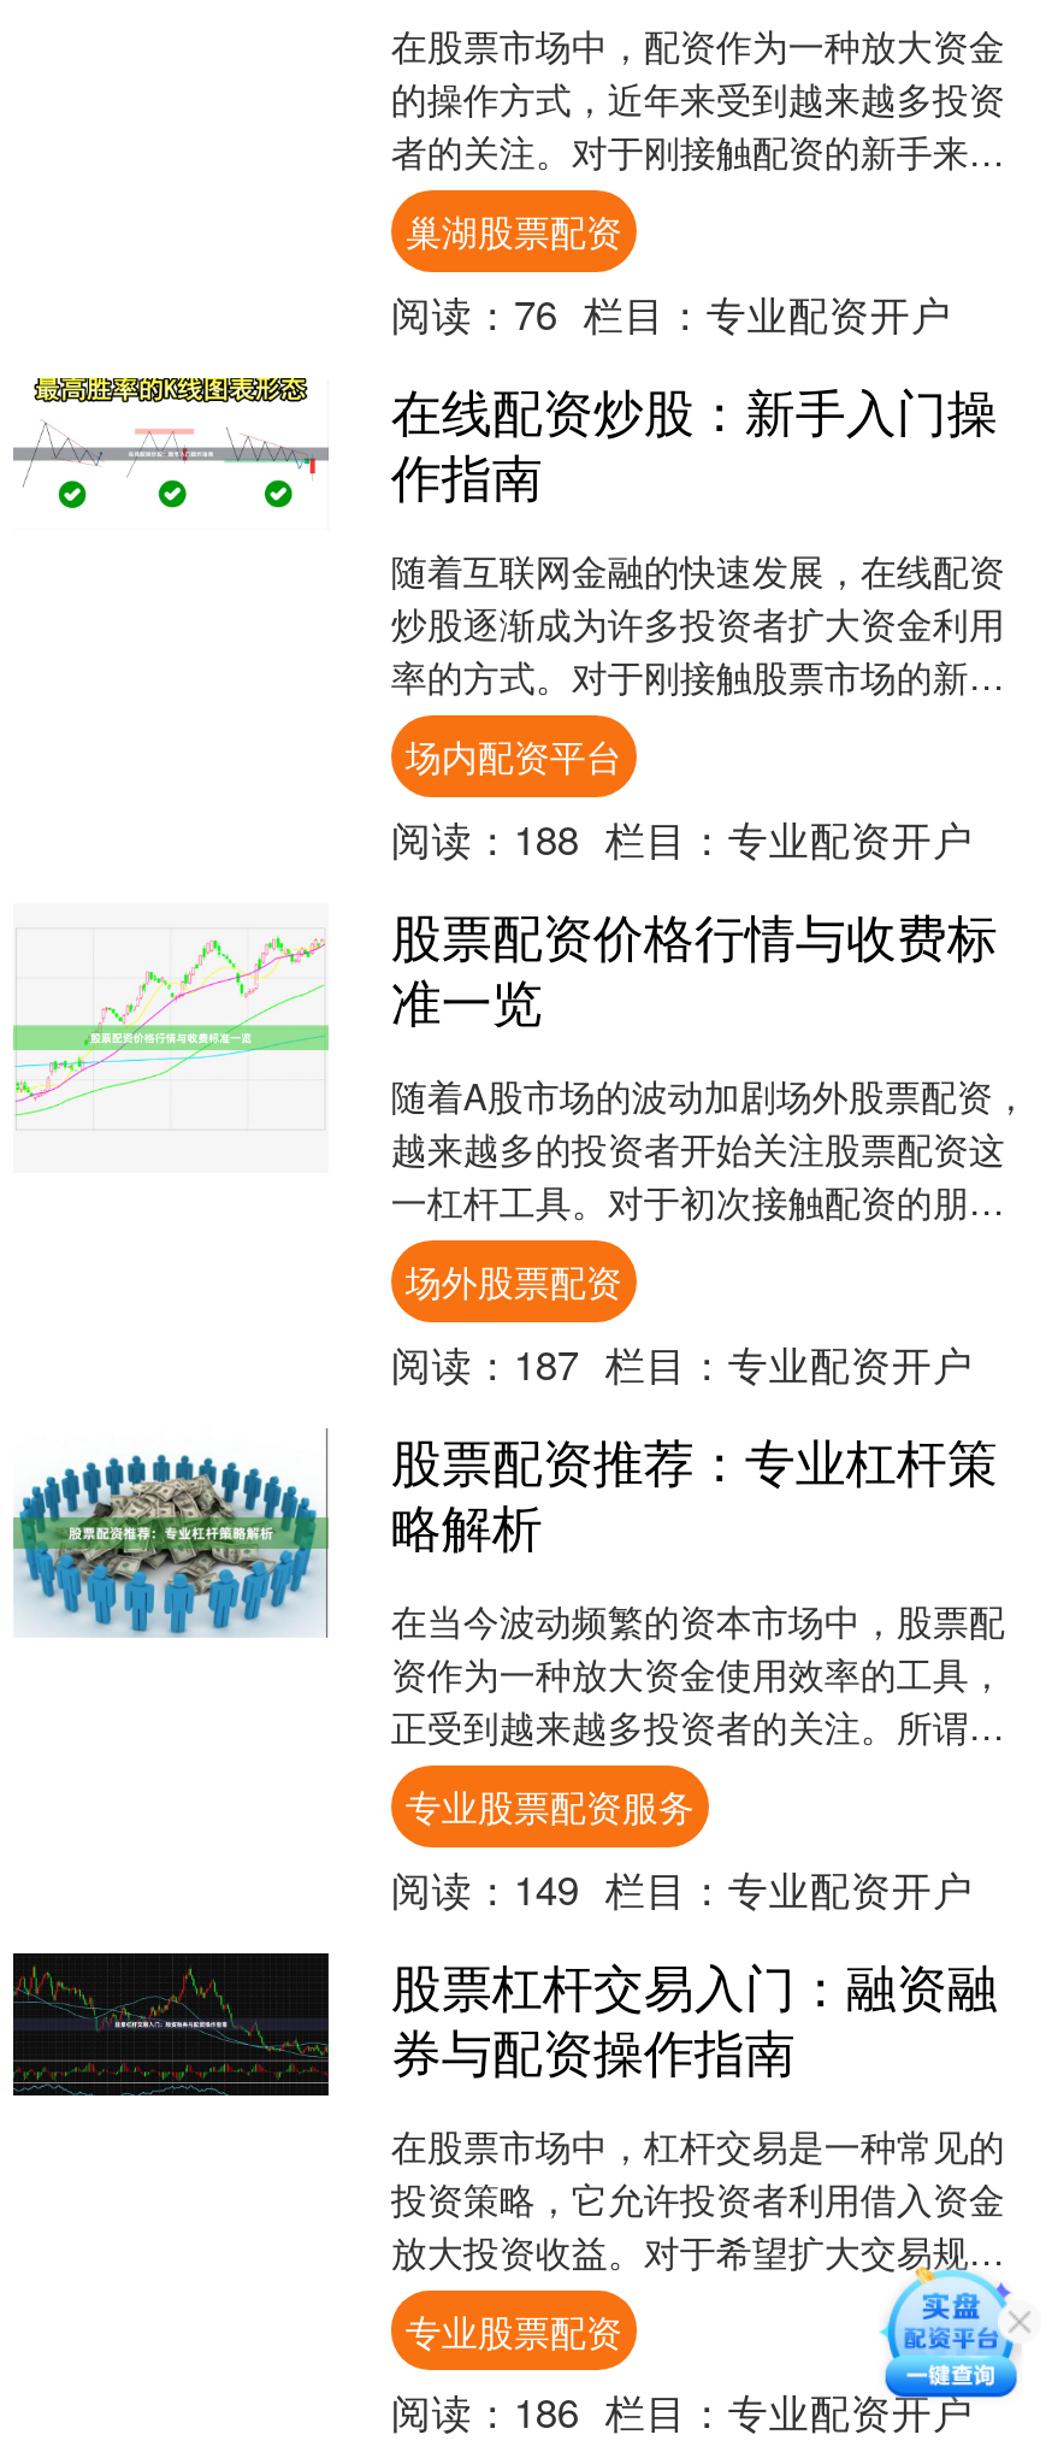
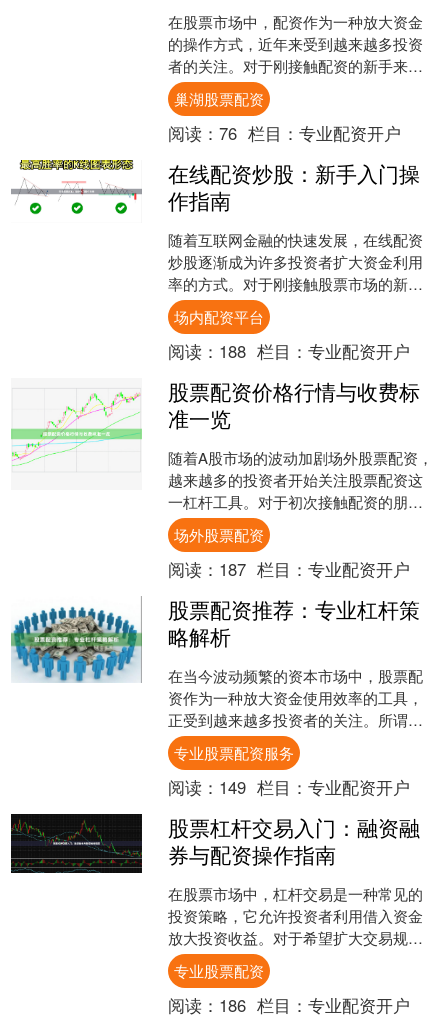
- [image]
